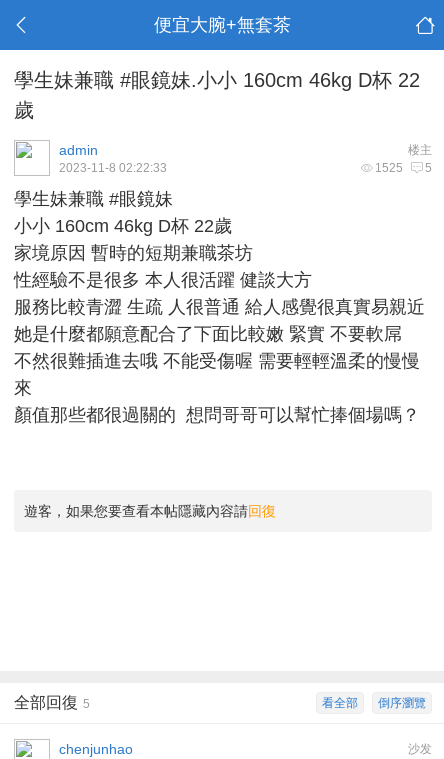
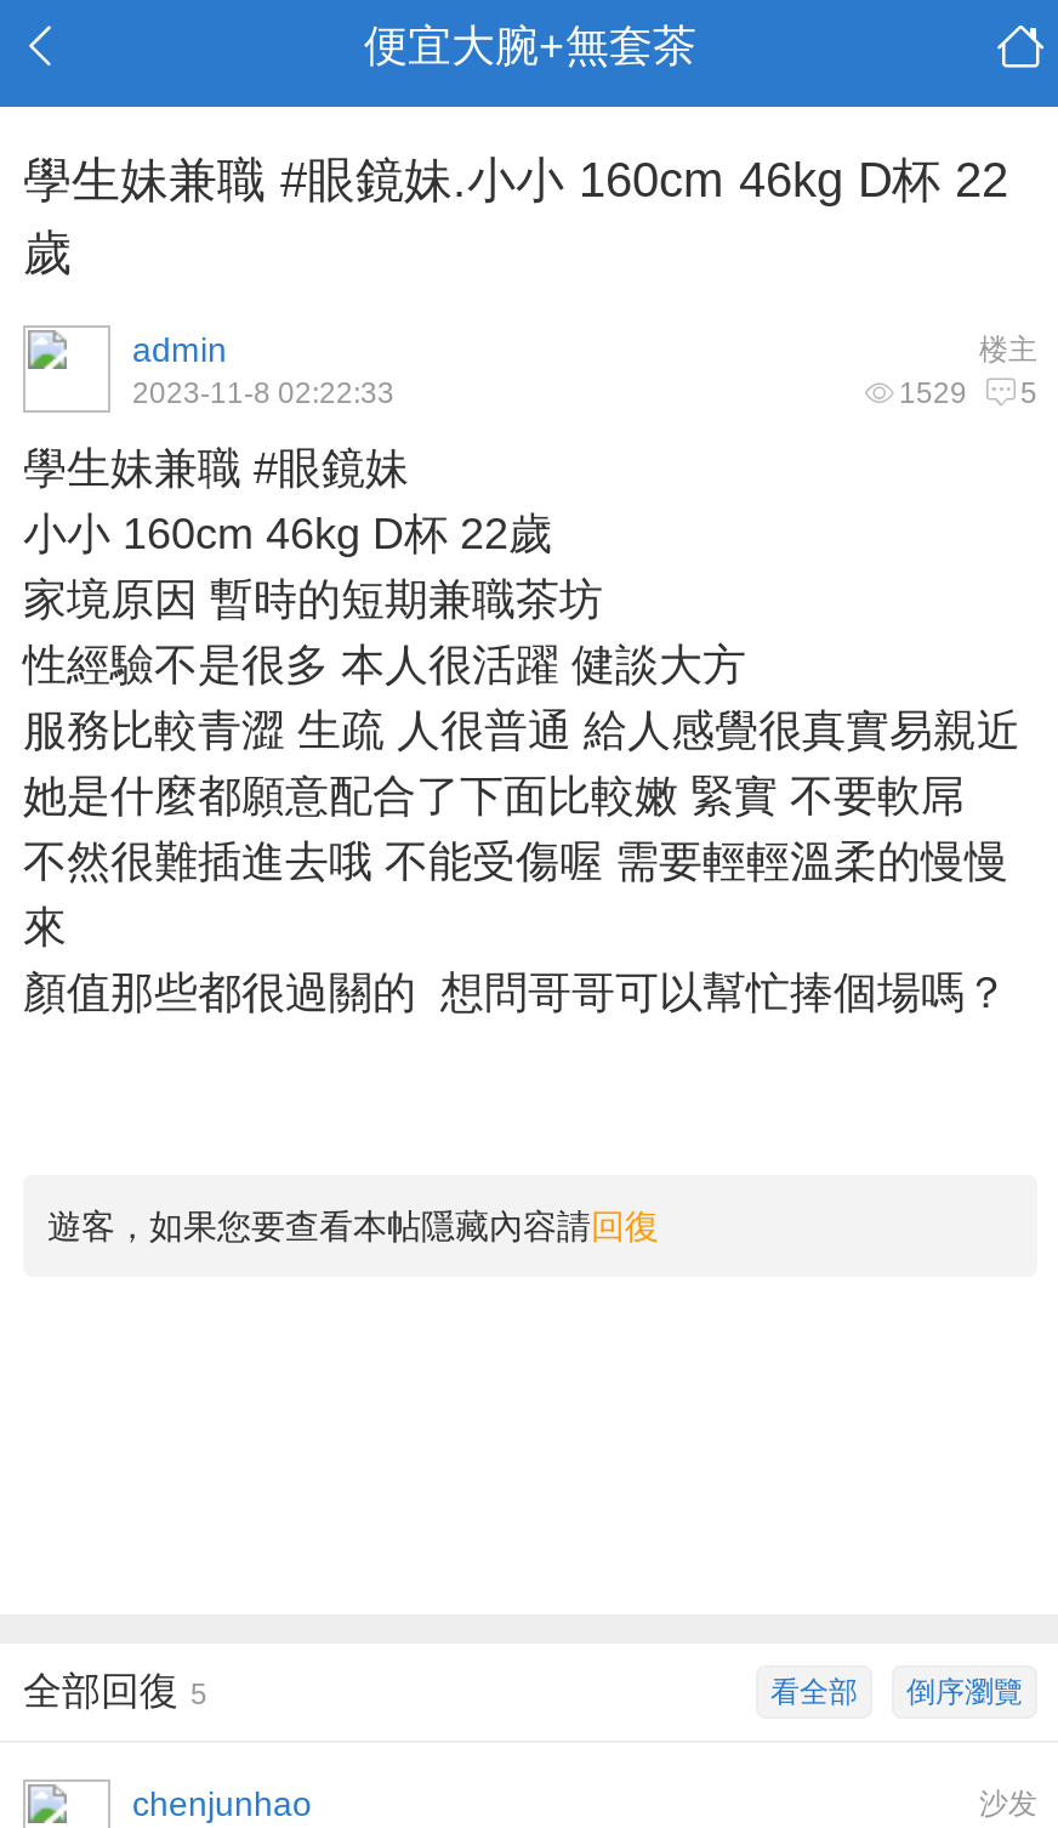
- 1525 5
+ 1529 5
